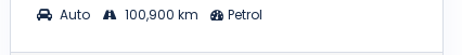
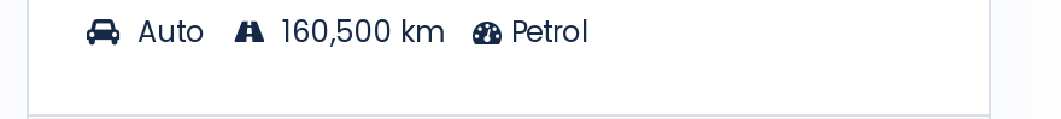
- Auto 100,900 km Petrol
+ Auto 160,500 km Petrol
